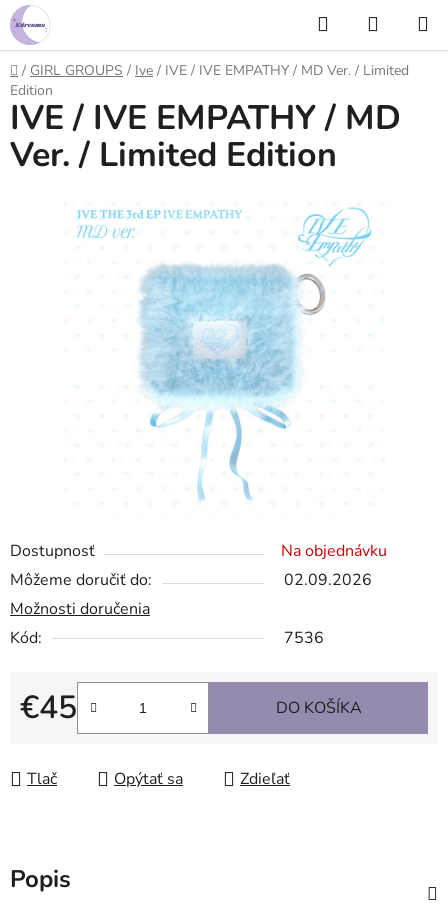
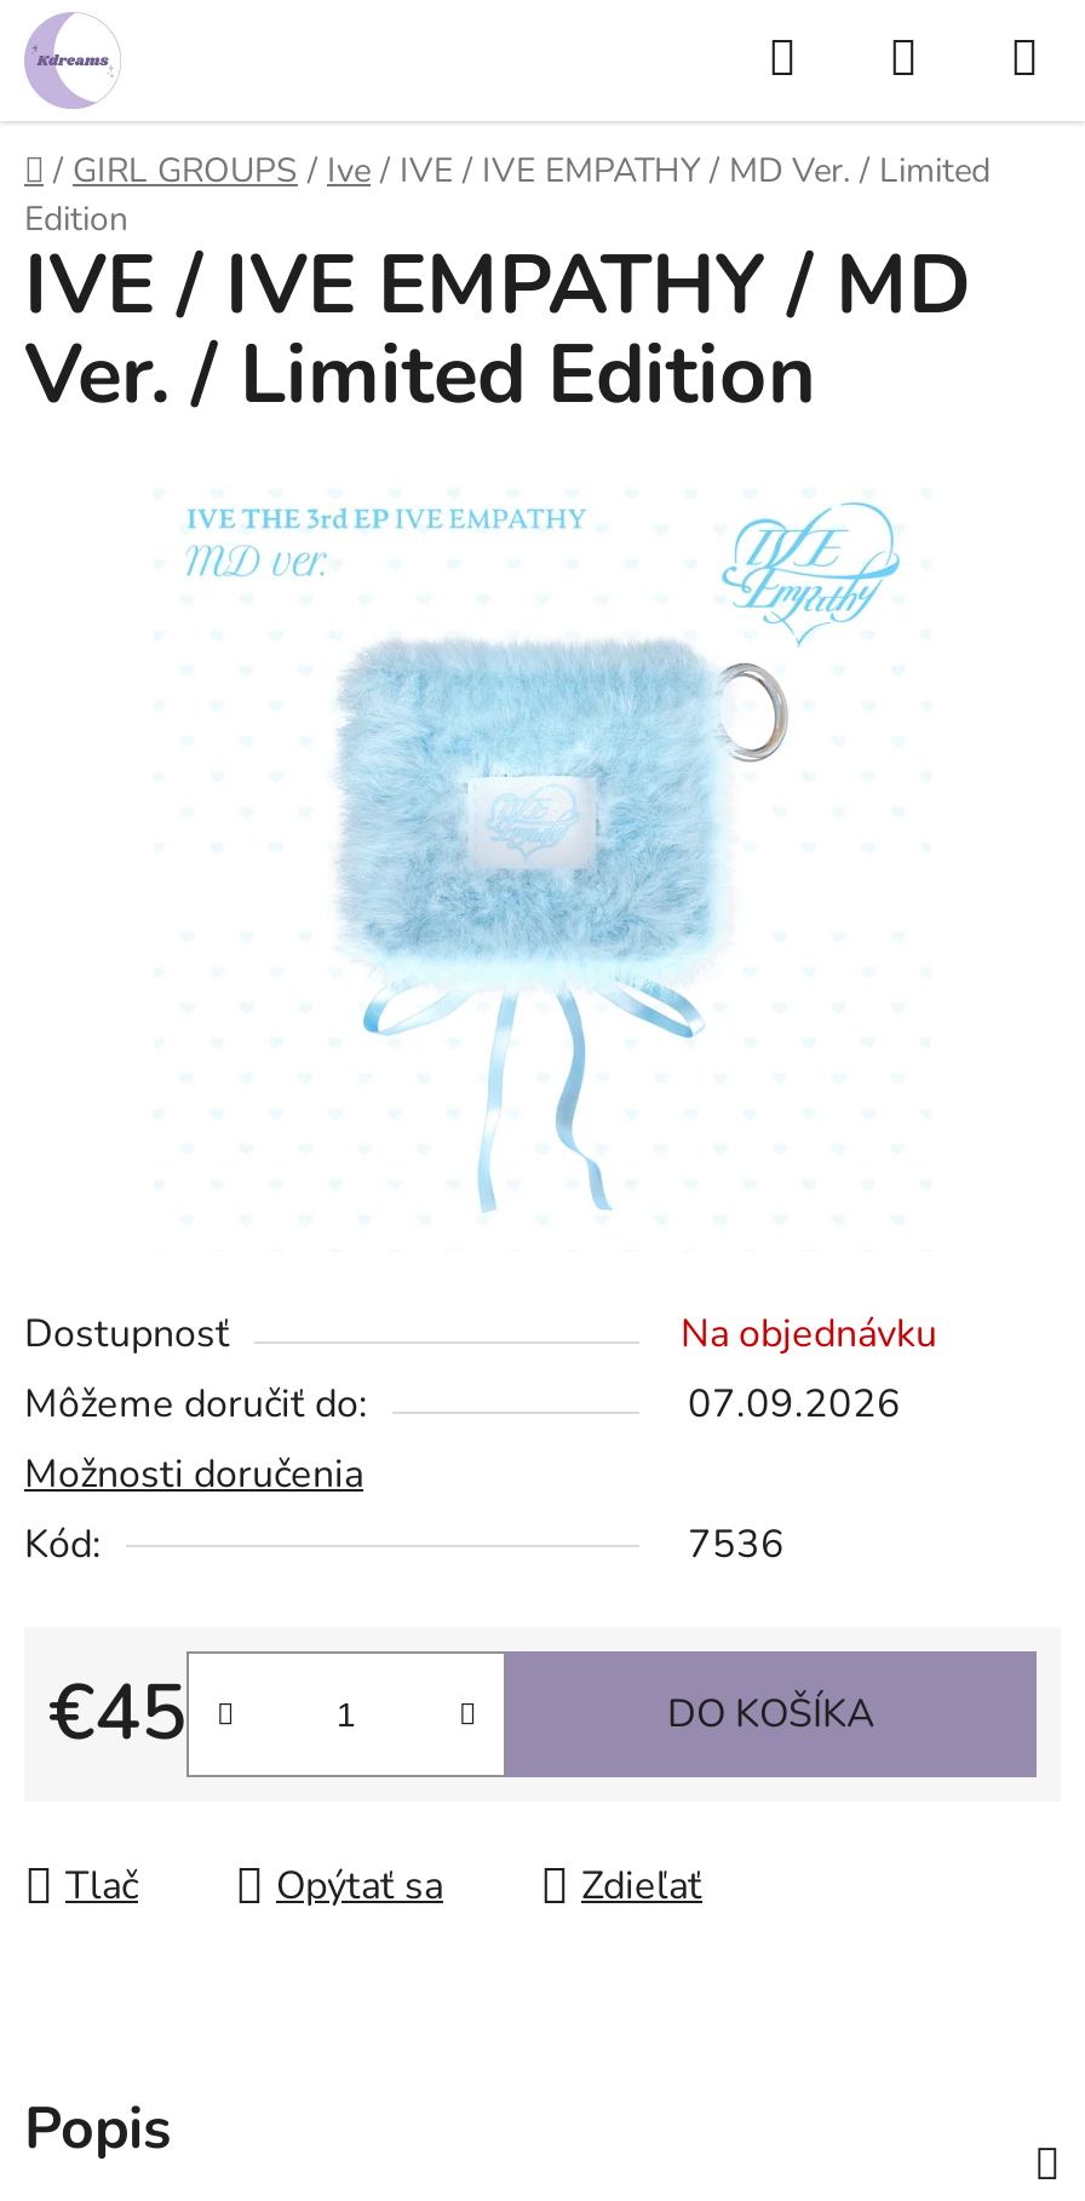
- 02.09.2026
+ 07.09.2026
